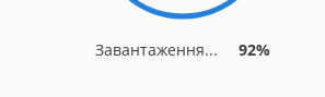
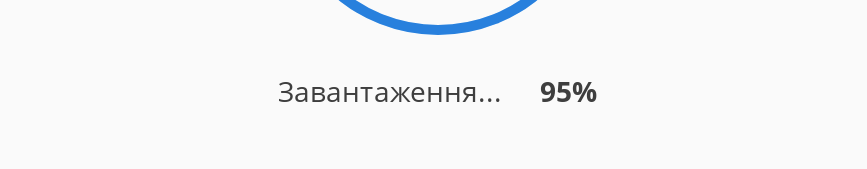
- Завантаження... 92%
+ Завантаження... 95%
